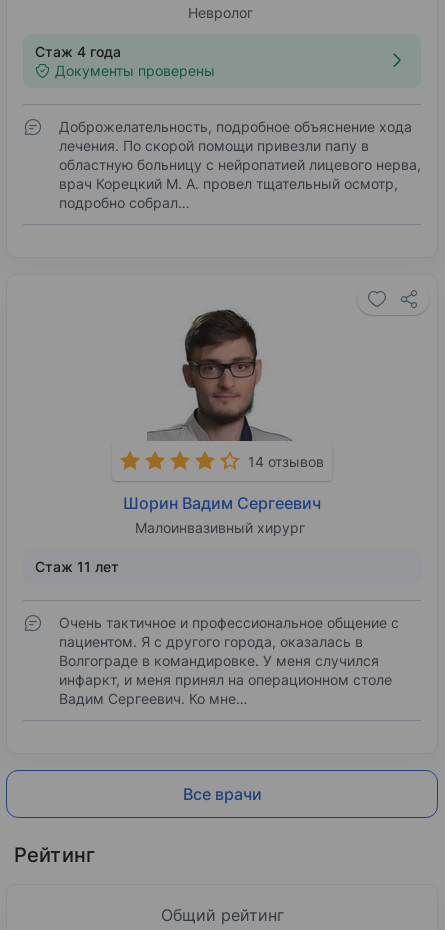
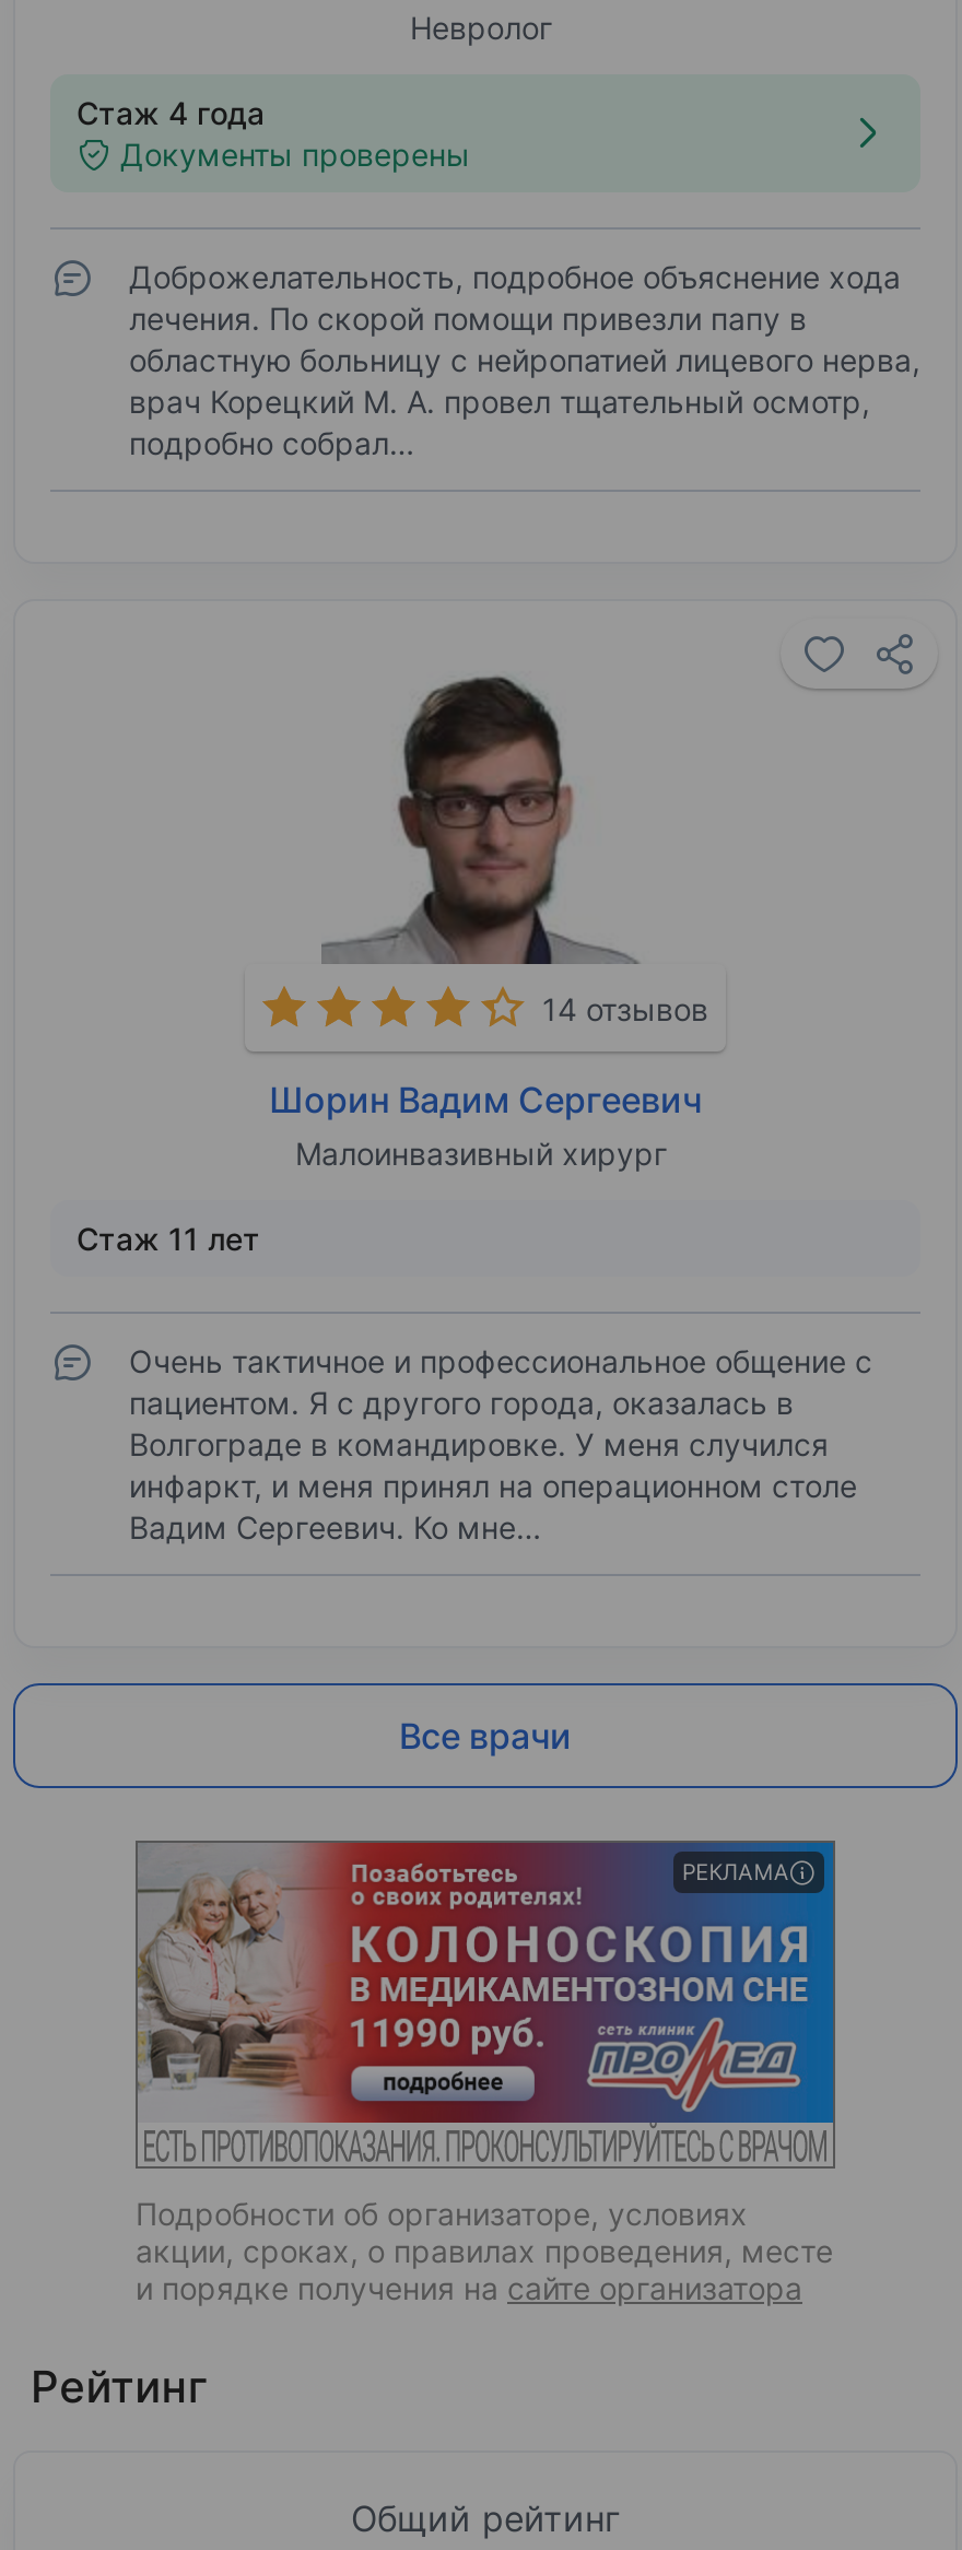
+ [image]
+ РЕКЛАМА

+ Подробности об организаторе, условиях
+ акции, сроках, о правилах проведения, месте
+ и порядке получения на сайте организатора
